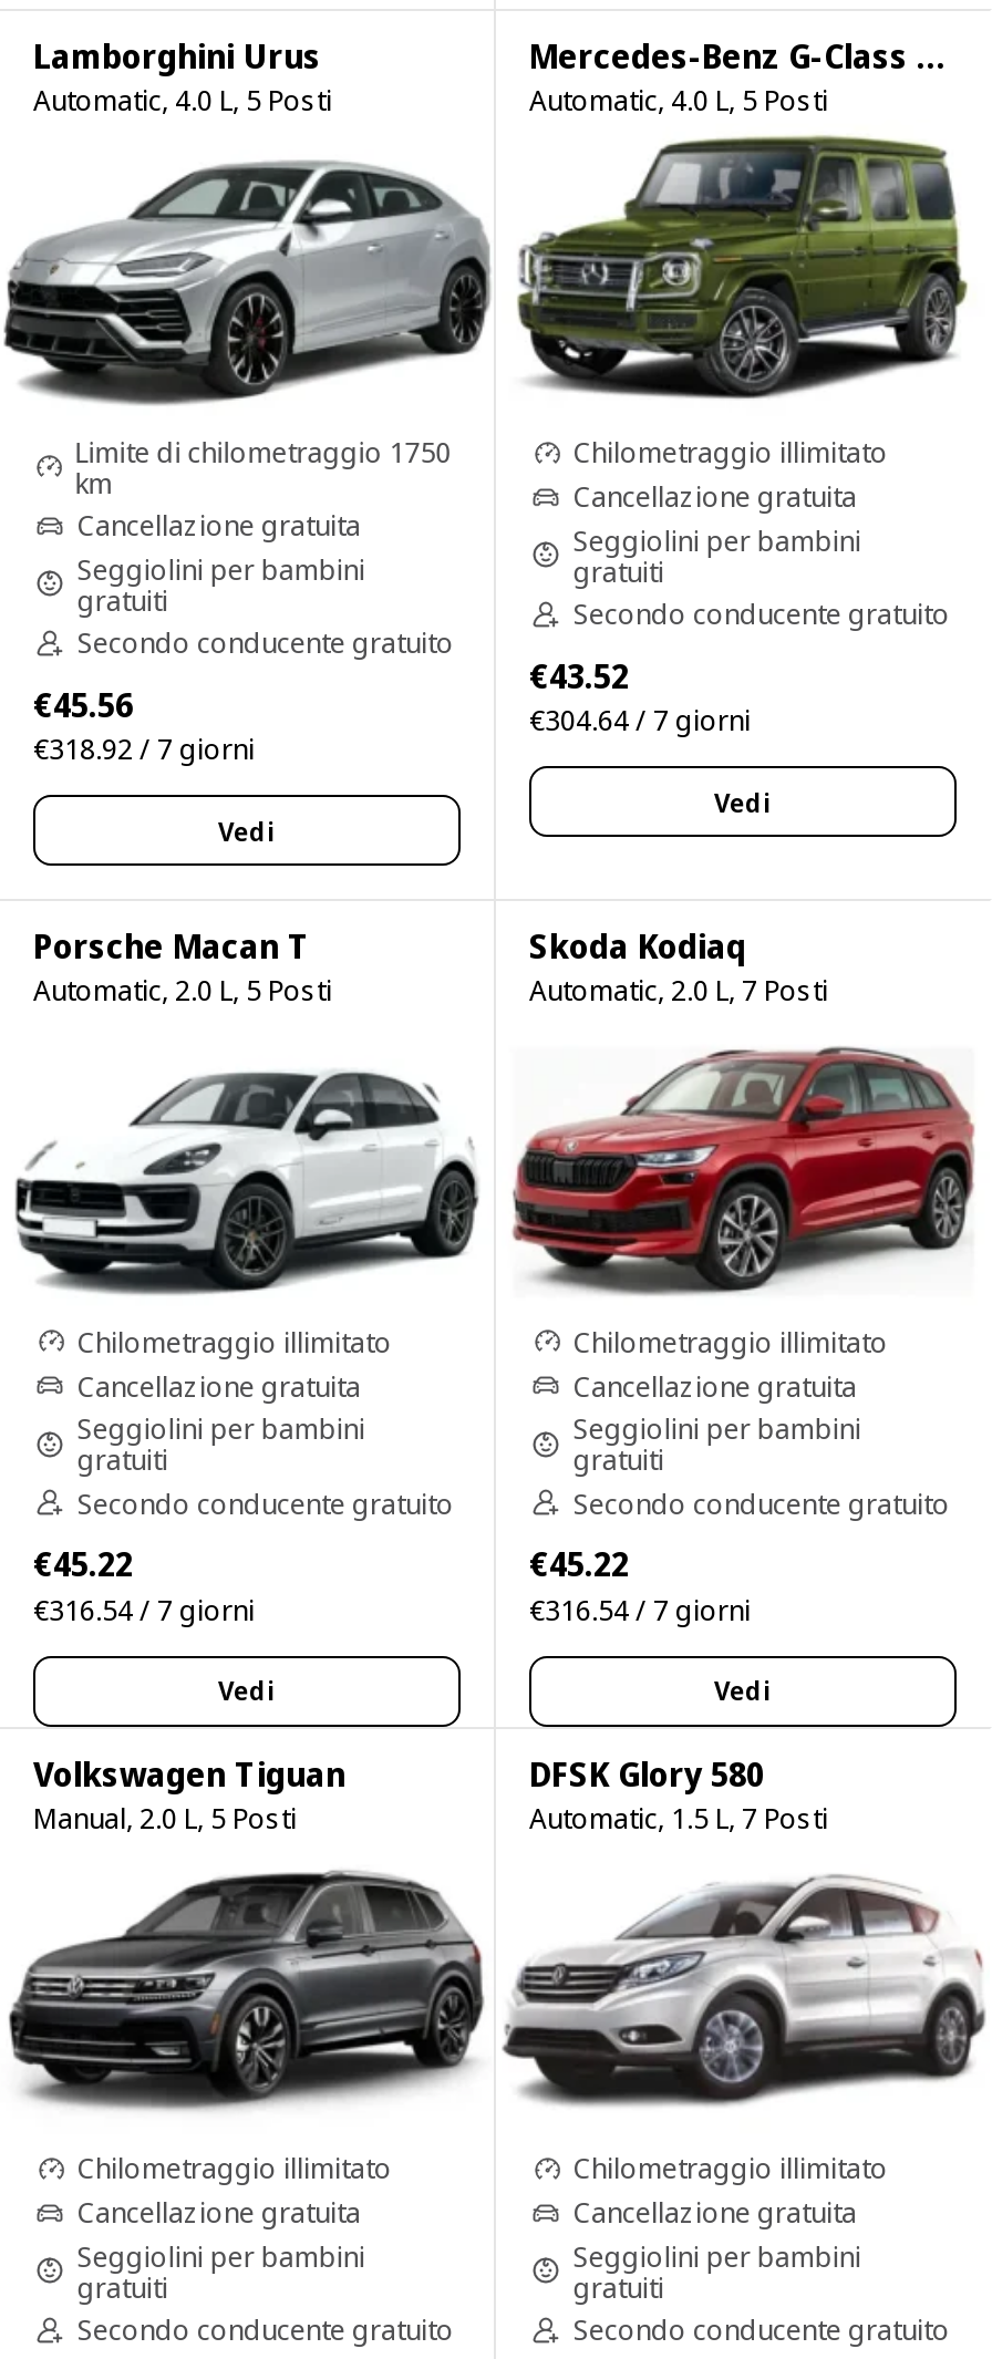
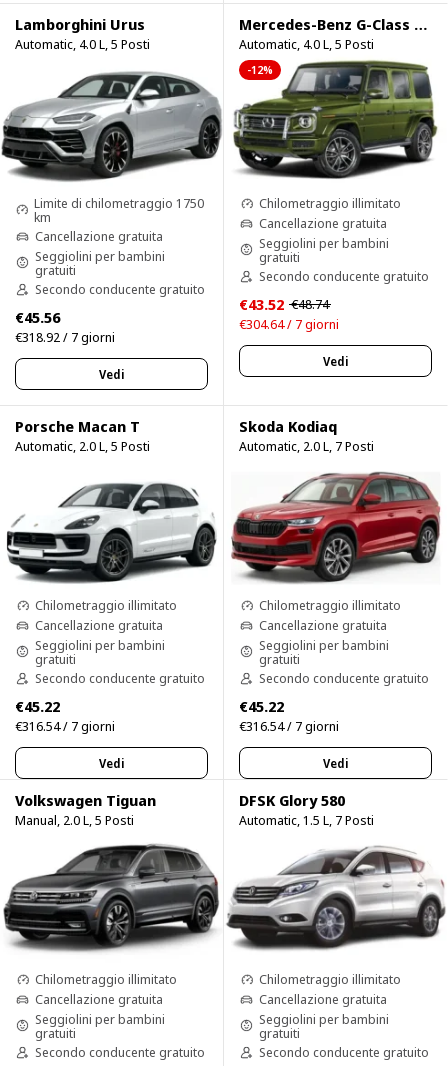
+ -12%

- €43.52
+ €43.52 €48.74
